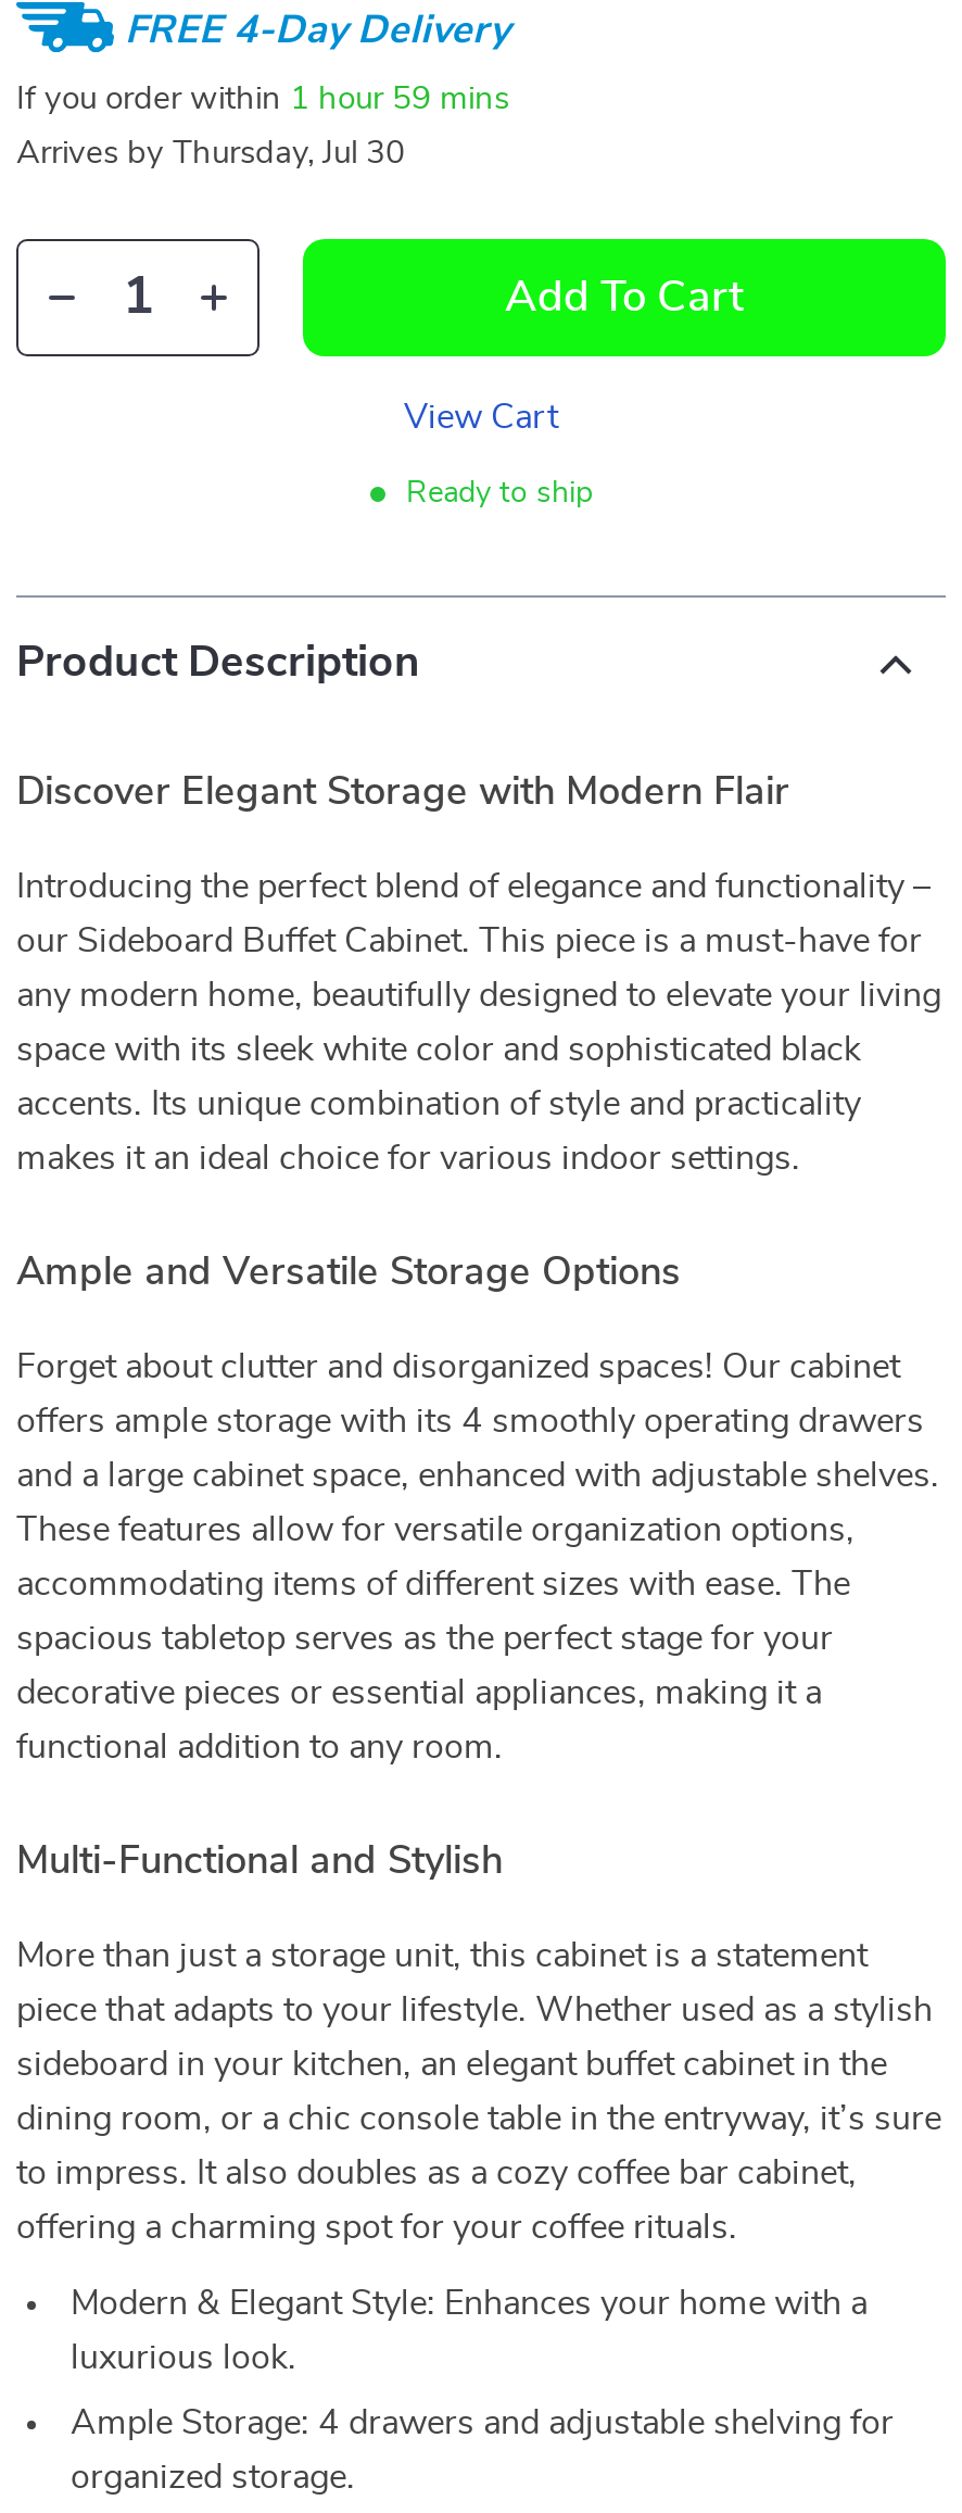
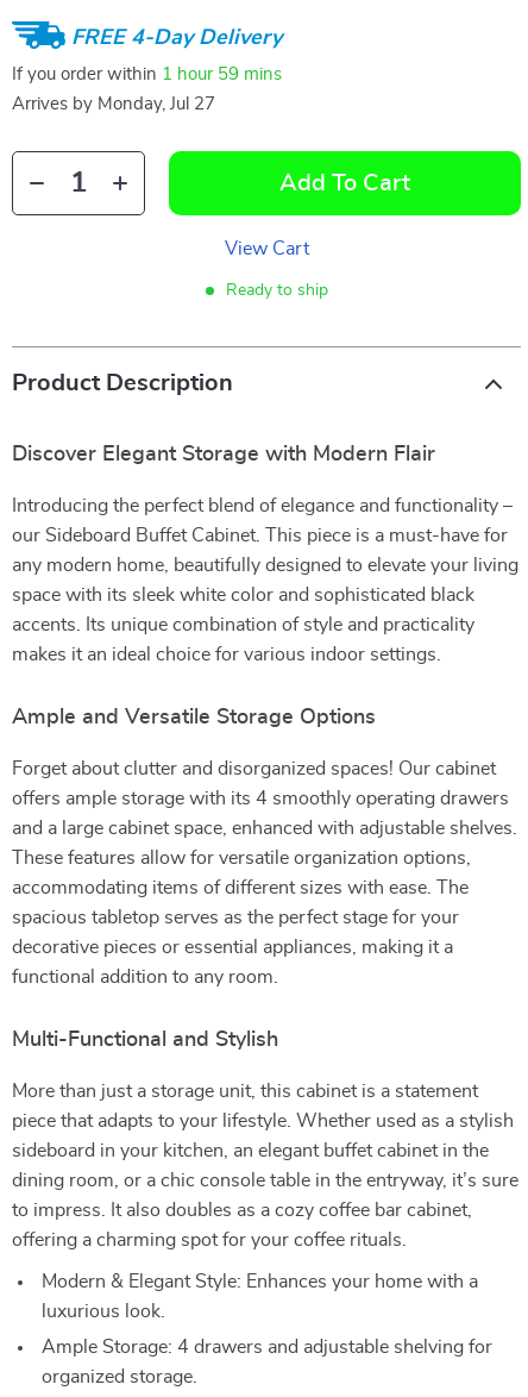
- Arrives by Thursday, Jul 30
+ Arrives by Monday, Jul 27
